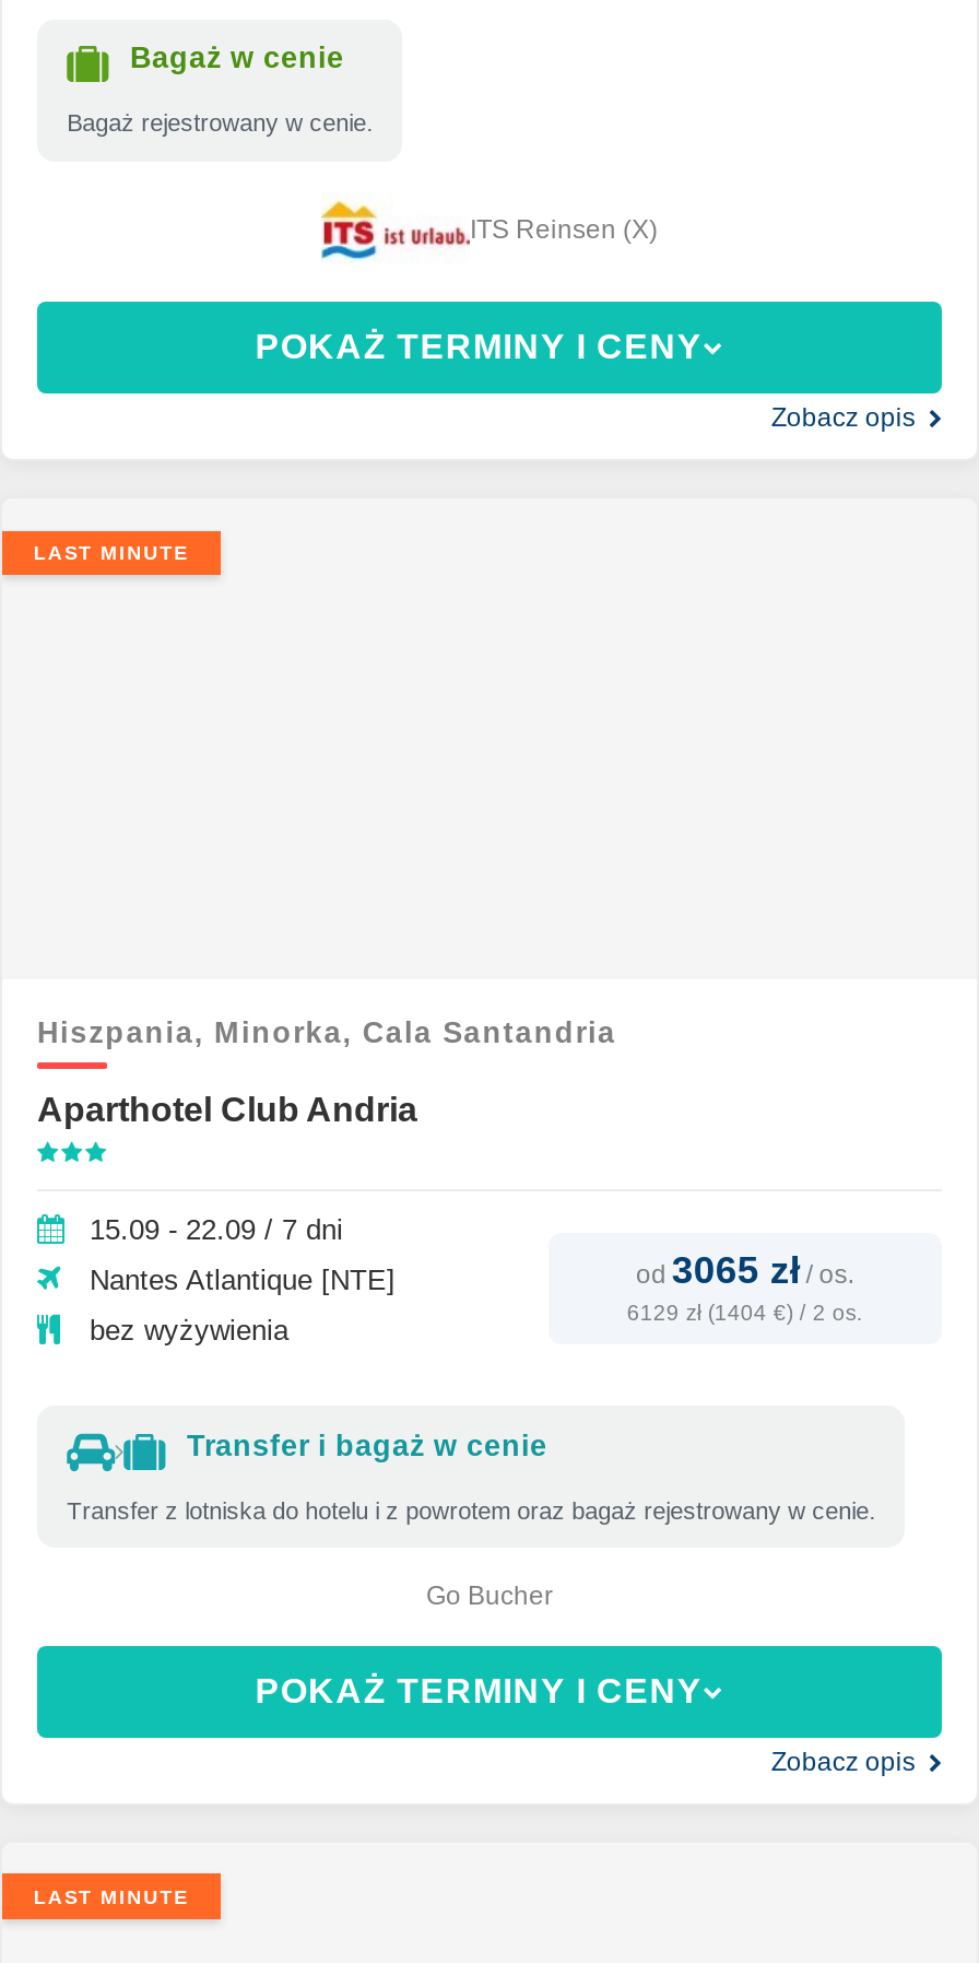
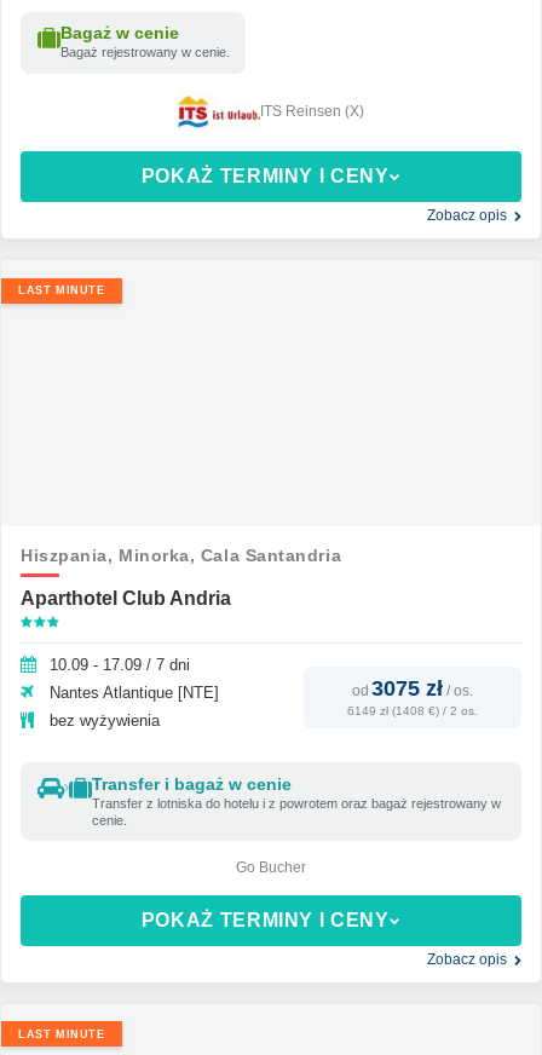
- 15.09 - 22.09 / 7 dni
+ 10.09 - 17.09 / 7 dni

- od 3065 zł / os.
- 6129 zł (1404 €) / 2 os.
+ od 3075 zł / os.
+ 6149 zł (1408 €) / 2 os.
